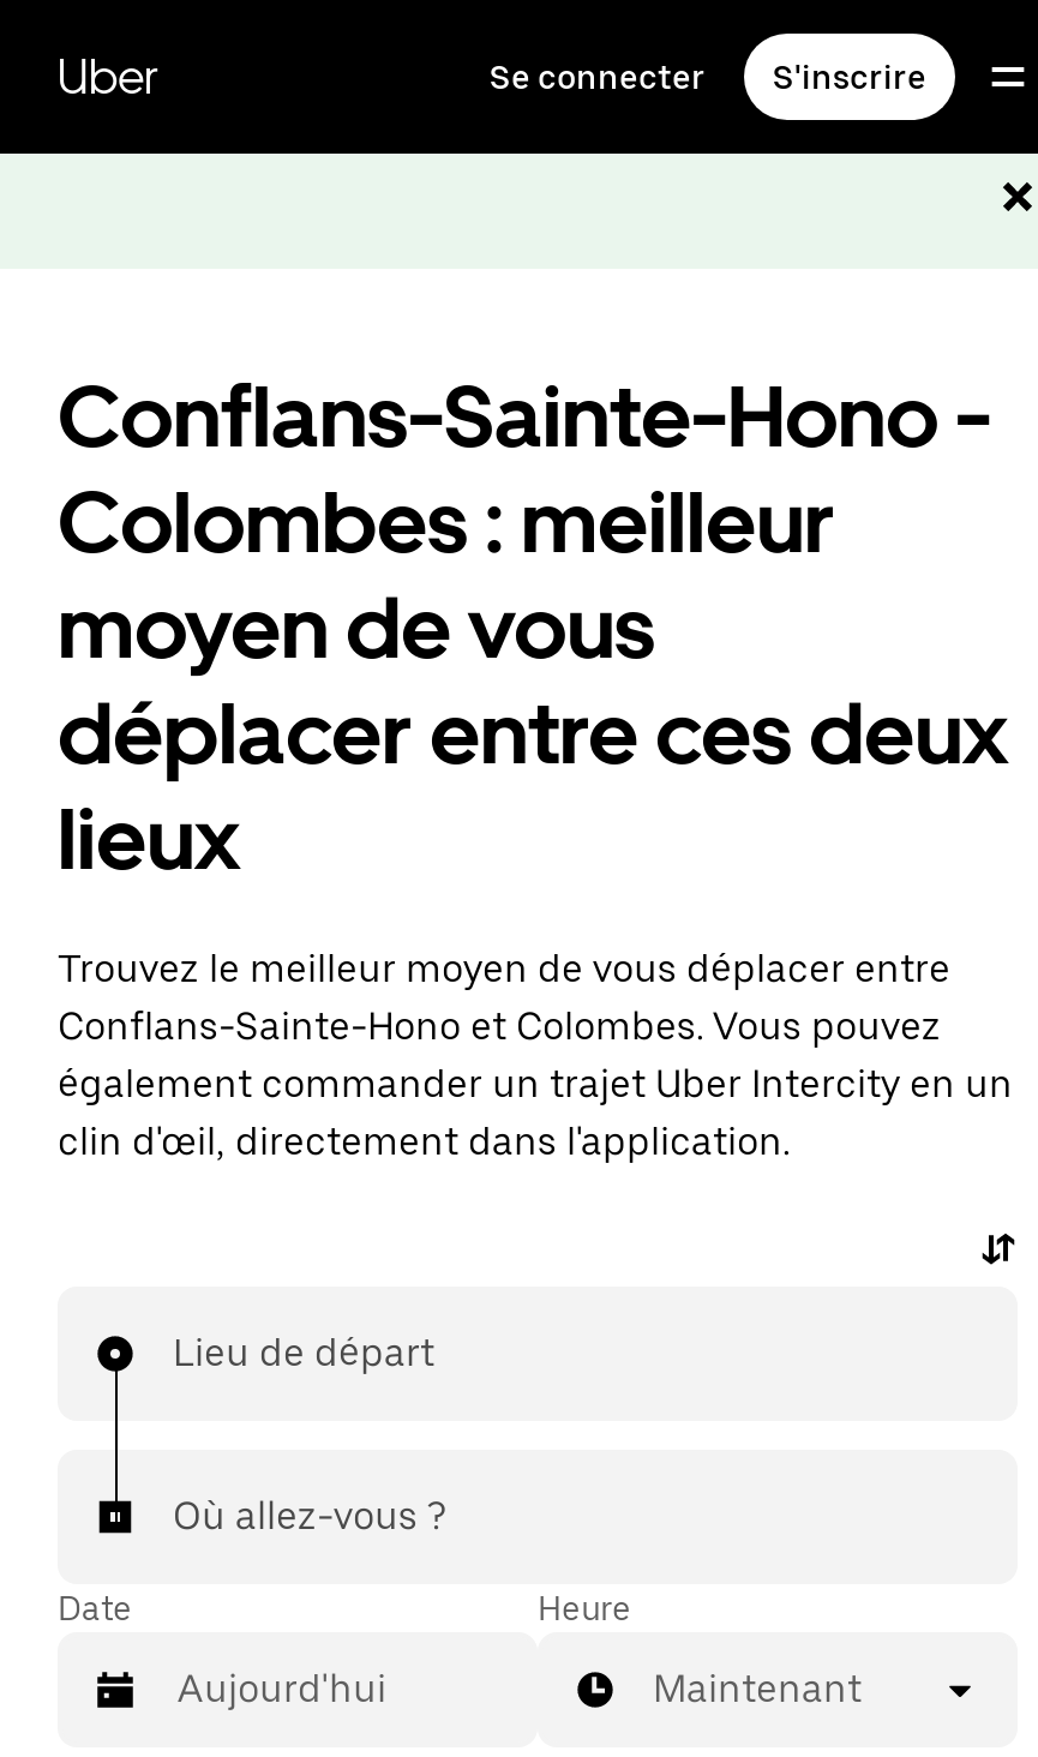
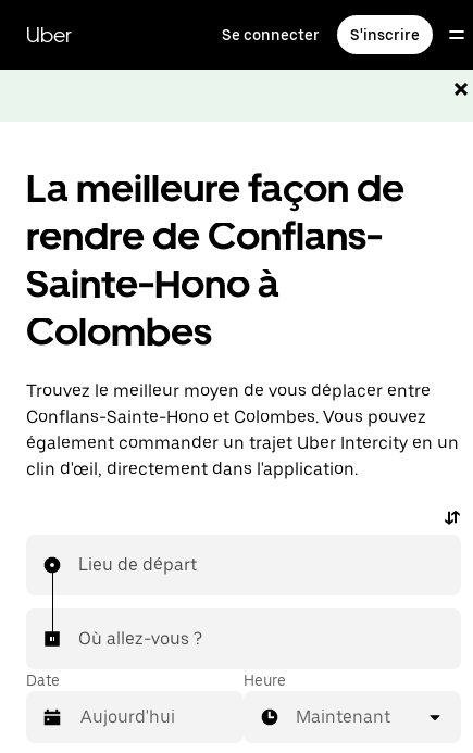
- Conflans-Sainte-Hono -
- Colombes : meilleur
- moyen de vous
- déplacer entre ces deux
- lieux
+ La meilleure façon de
+ rendre de Conflans-
+ Sainte-Hono à
+ Colombes
